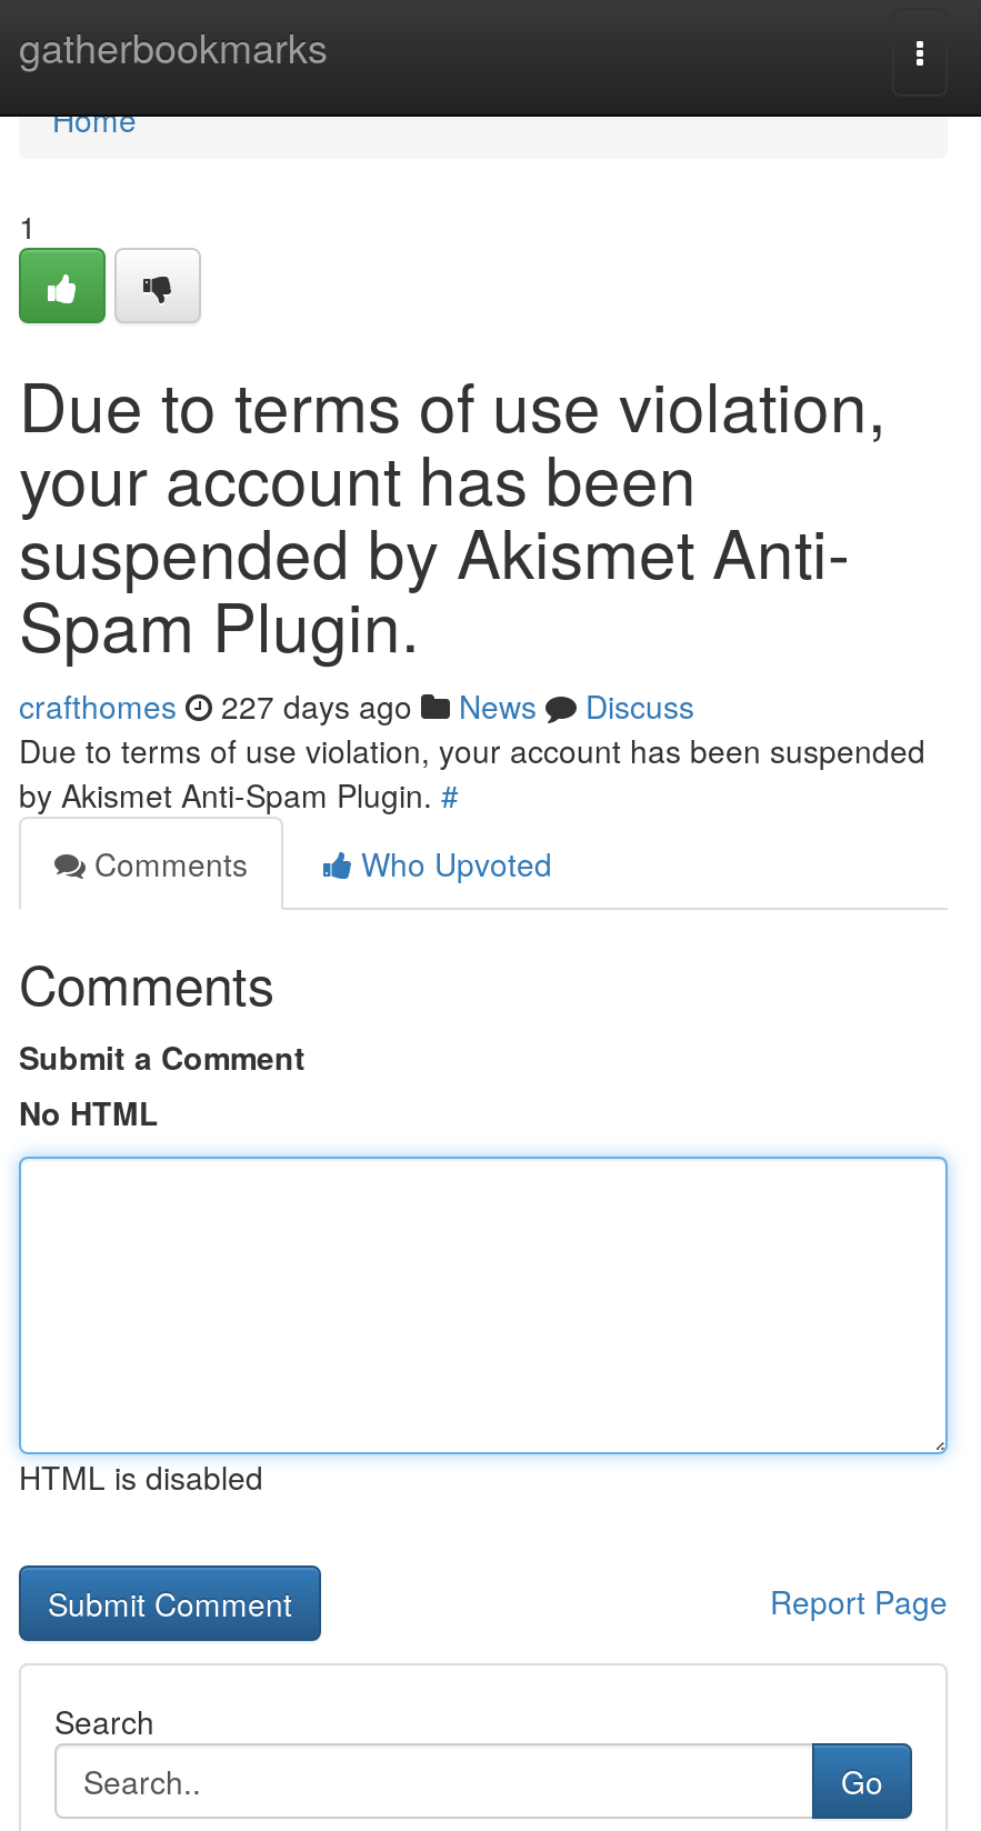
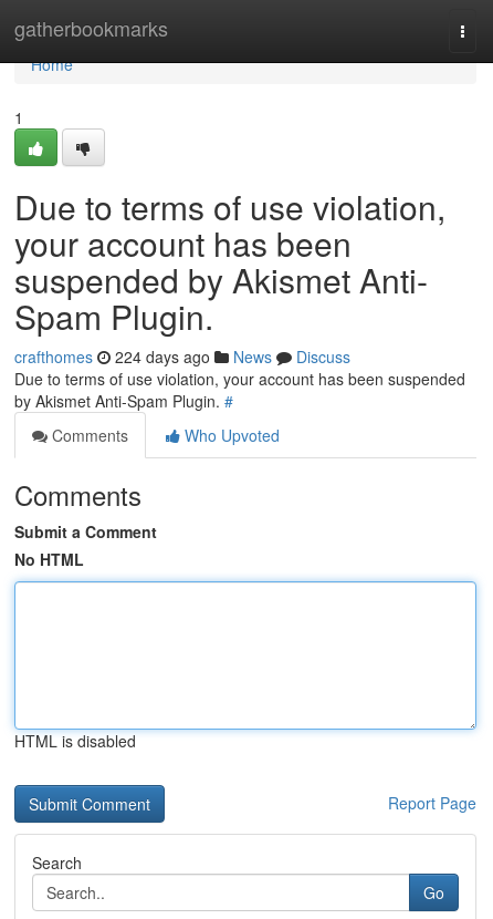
- crafthomes 227 days ago News Discuss
+ crafthomes 224 days ago News Discuss
